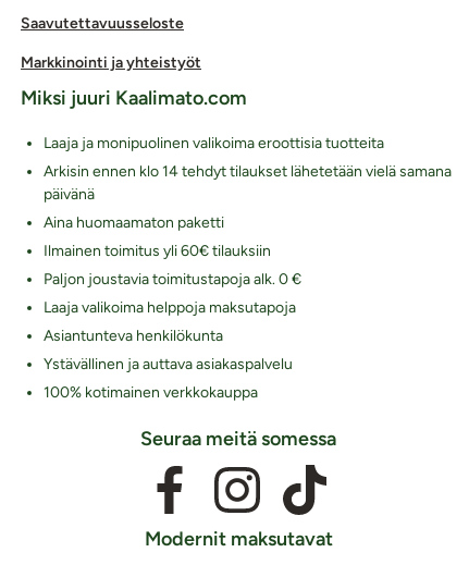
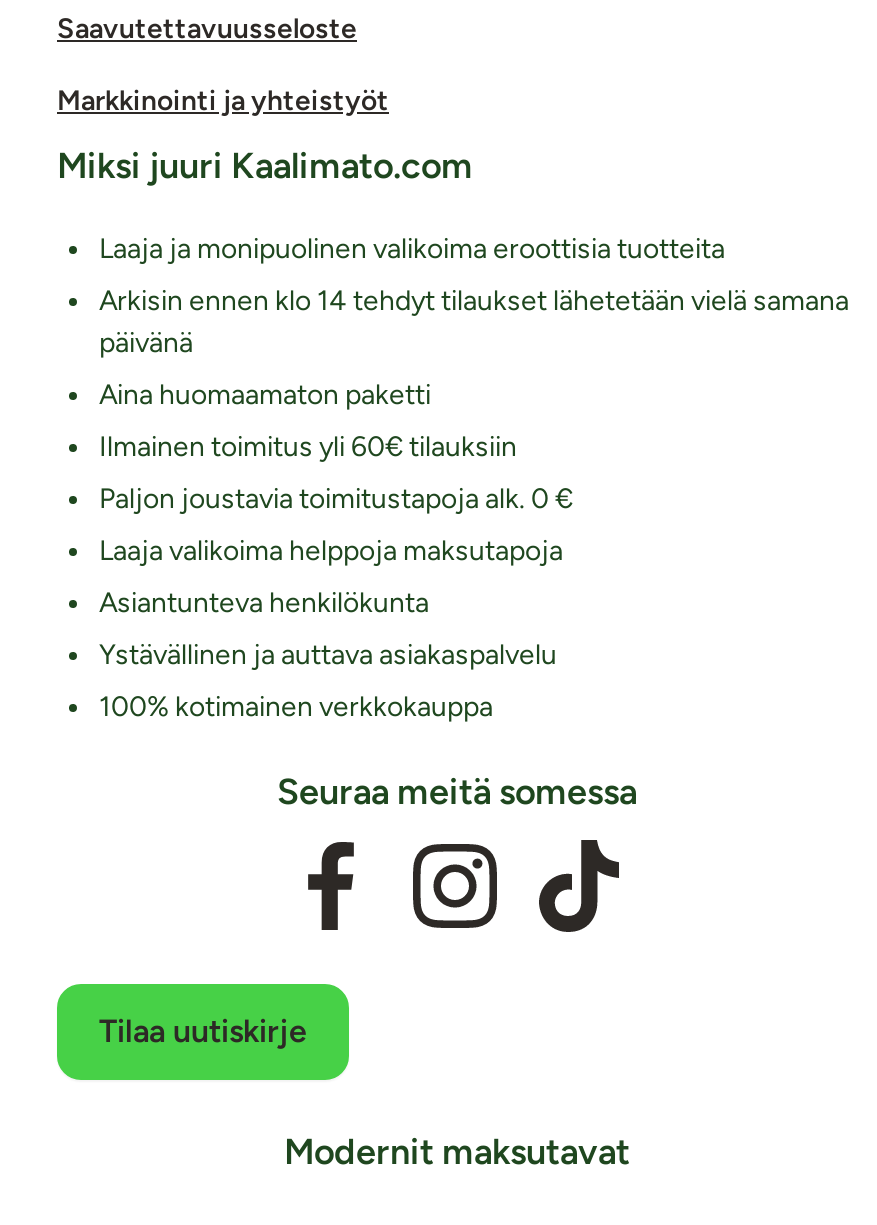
+ Tilaa uutiskirje
